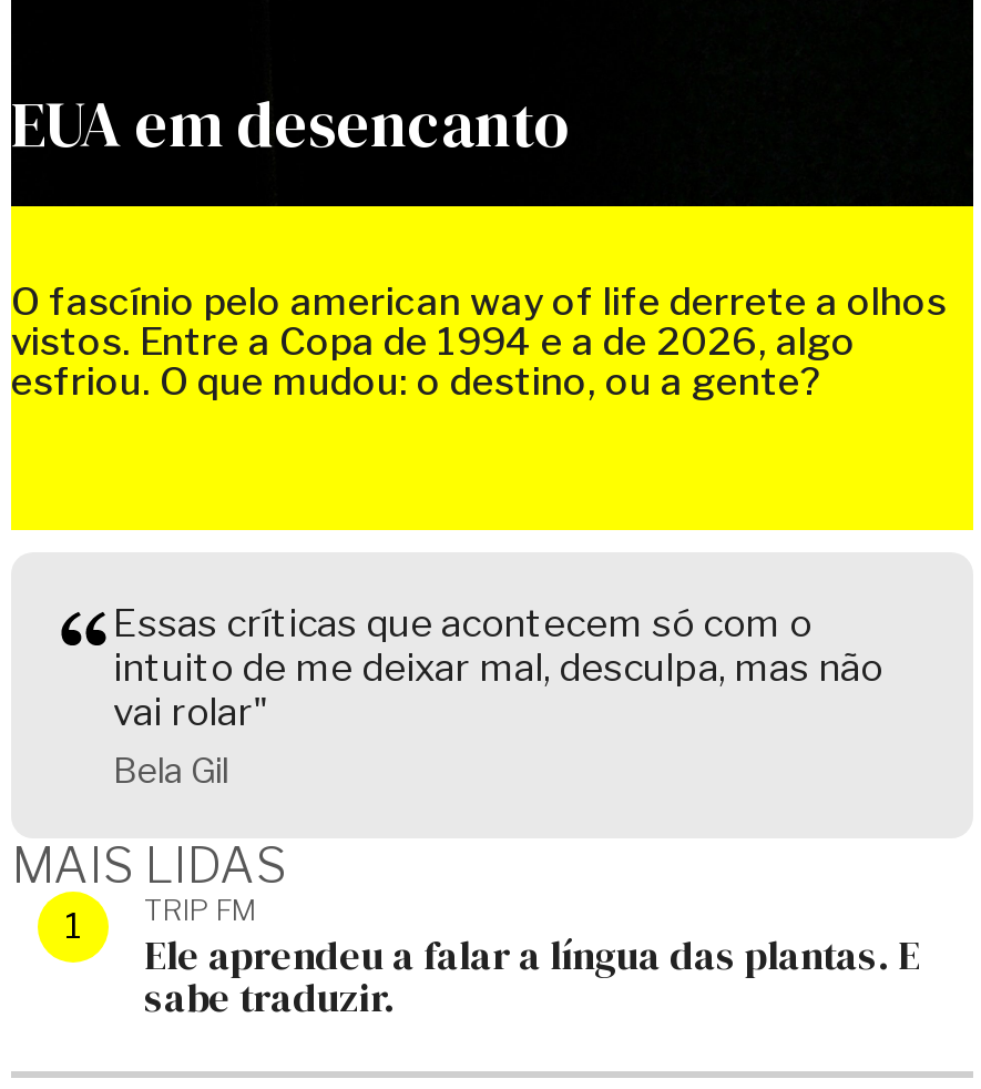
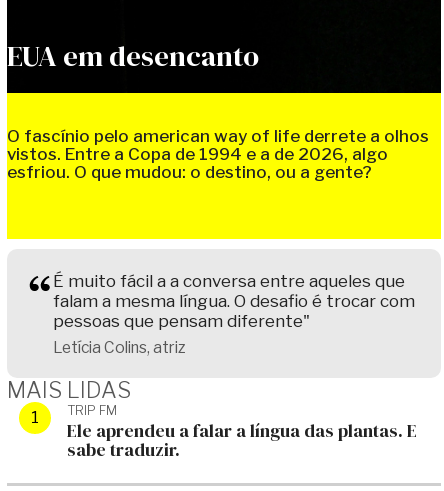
- Essas críticas que acontecem só com o
- intuito de me deixar mal, desculpa, mas não
- vai rolar"
- Bela Gil
+ É muito fácil a a conversa entre aqueles que
+ falam a mesma língua. O desafio é trocar com
+ pessoas que pensam diferente"
+ Letícia Colins, atriz
